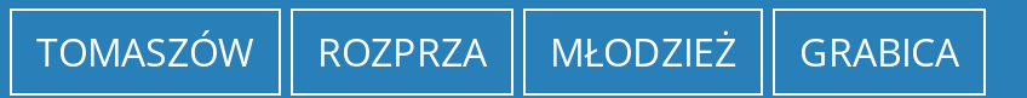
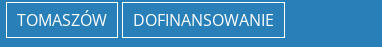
- ROZPRZA
- MŁODZIEŻ
- GRABICA
+ DOFINANSOWANIE
